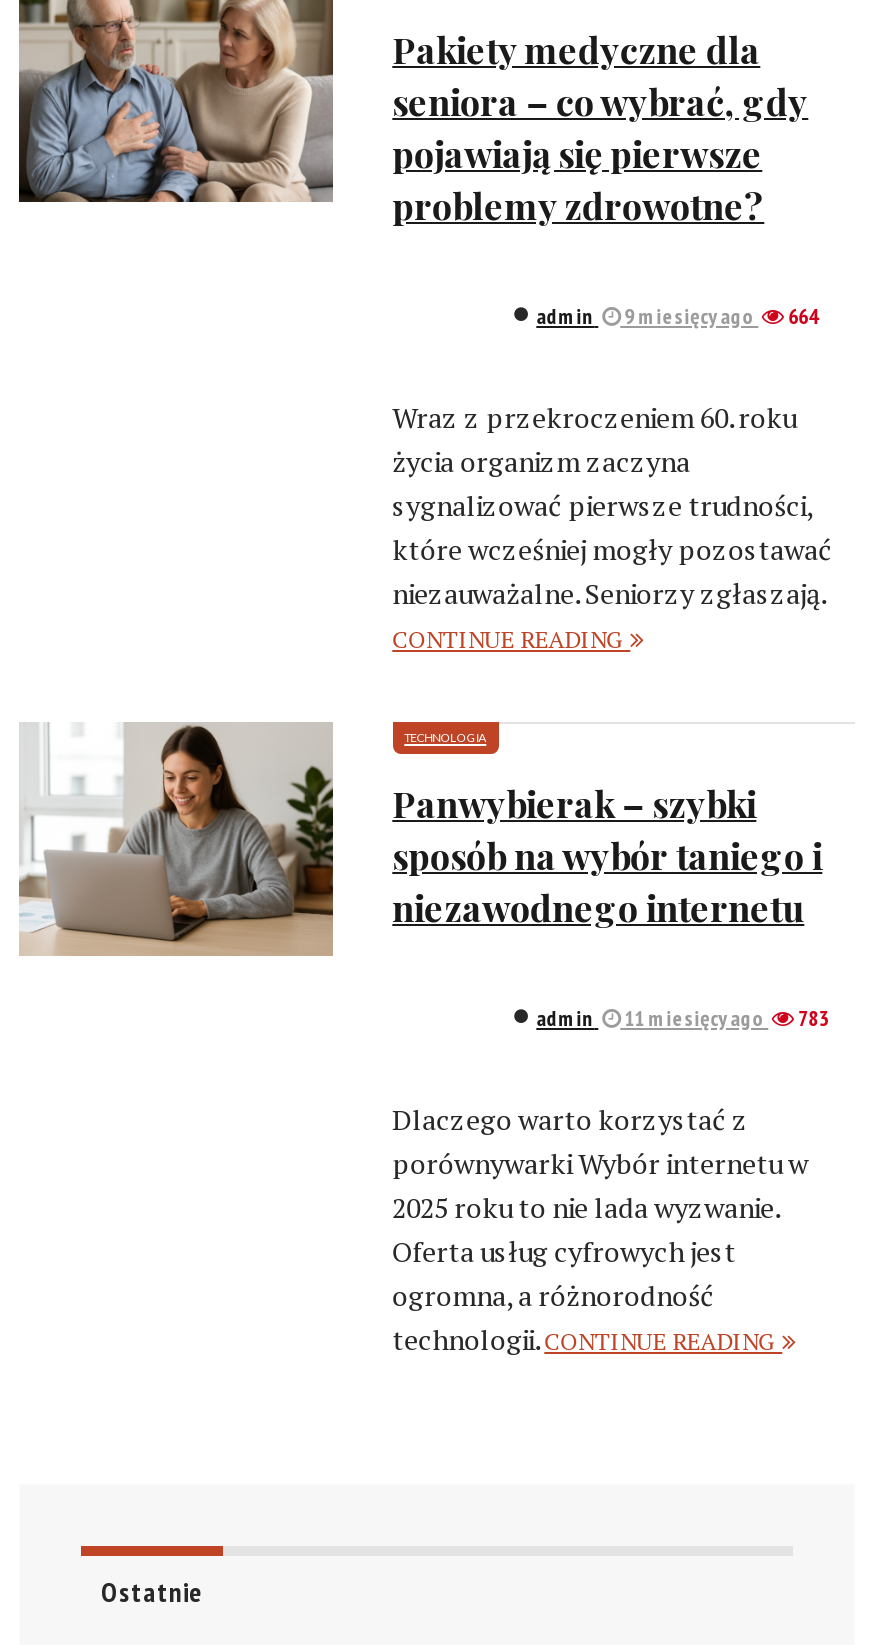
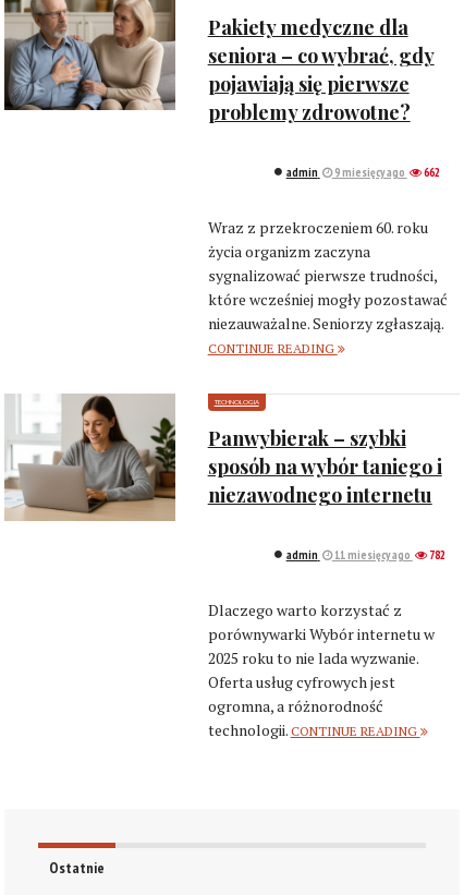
- admin 9 miesięcy ago 664
+ admin 9 miesięcy ago 662

- admin 11 miesięcy ago 783
+ admin 11 miesięcy ago 782
